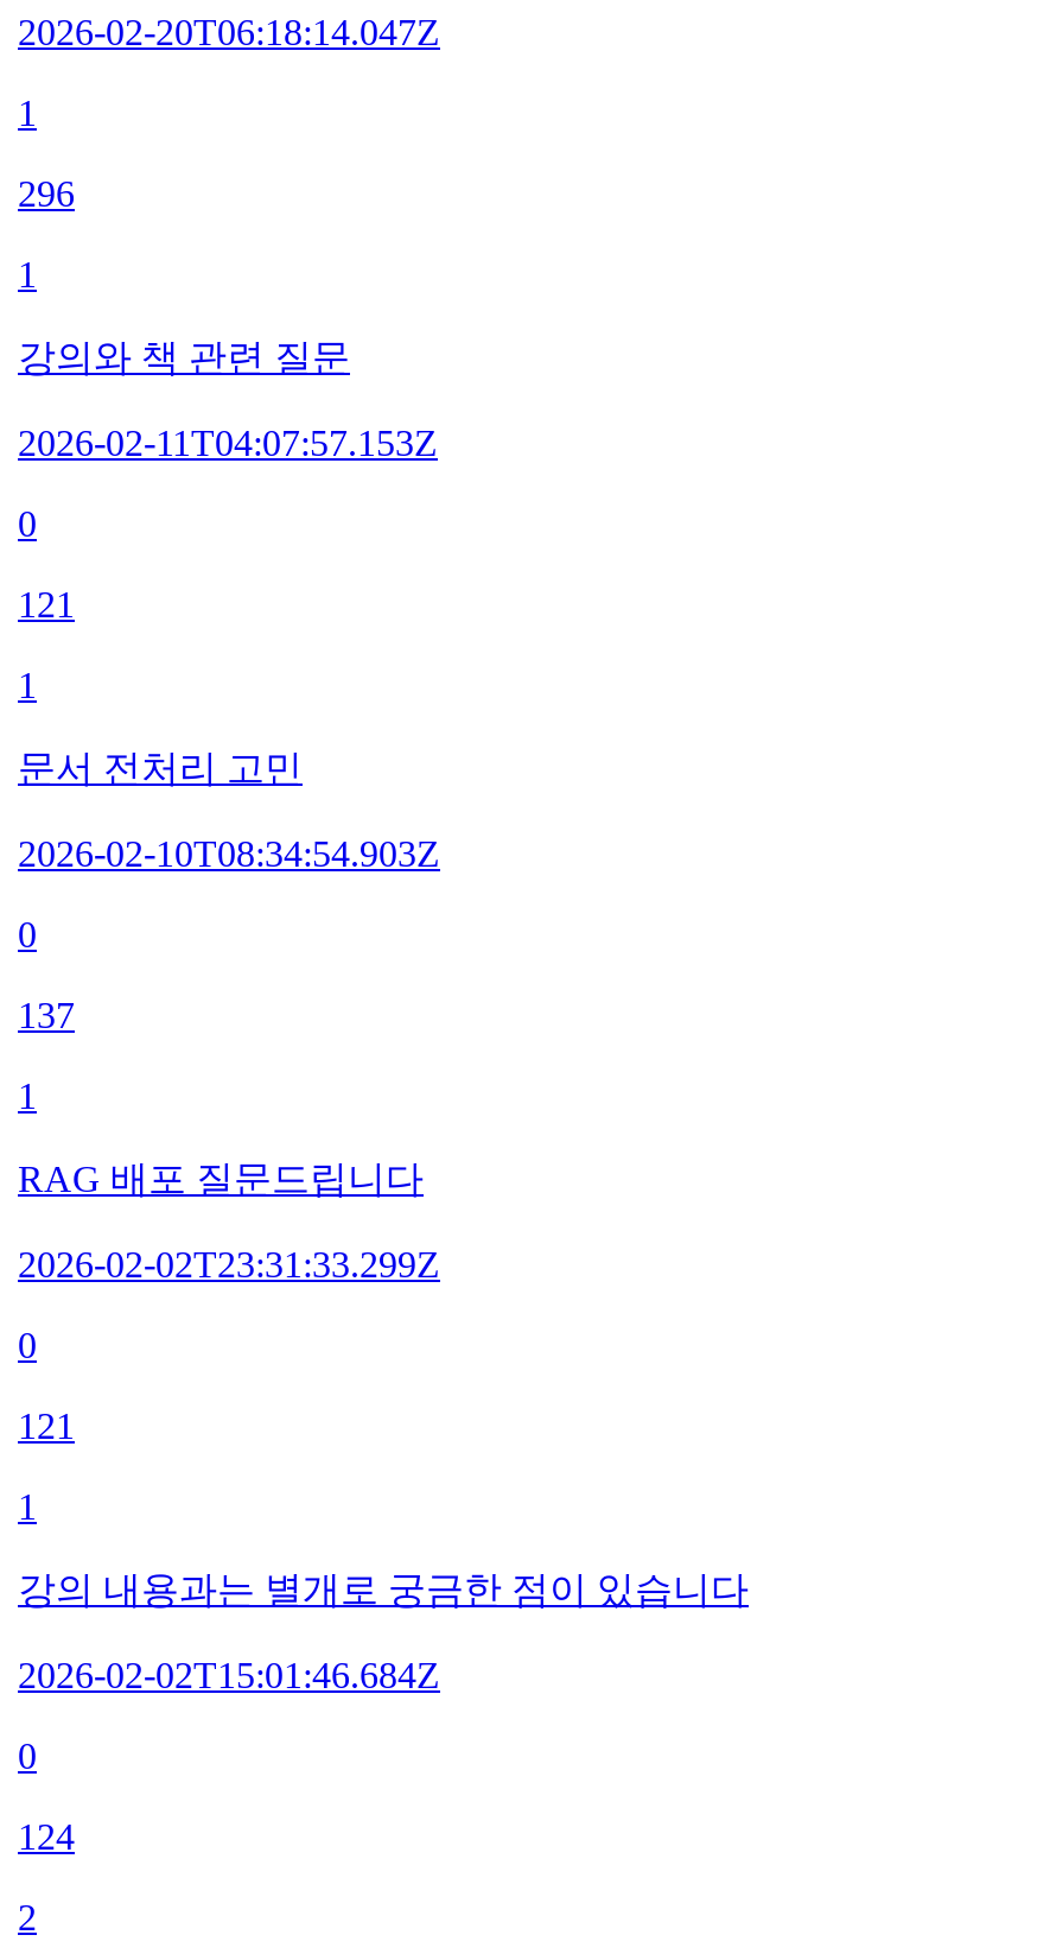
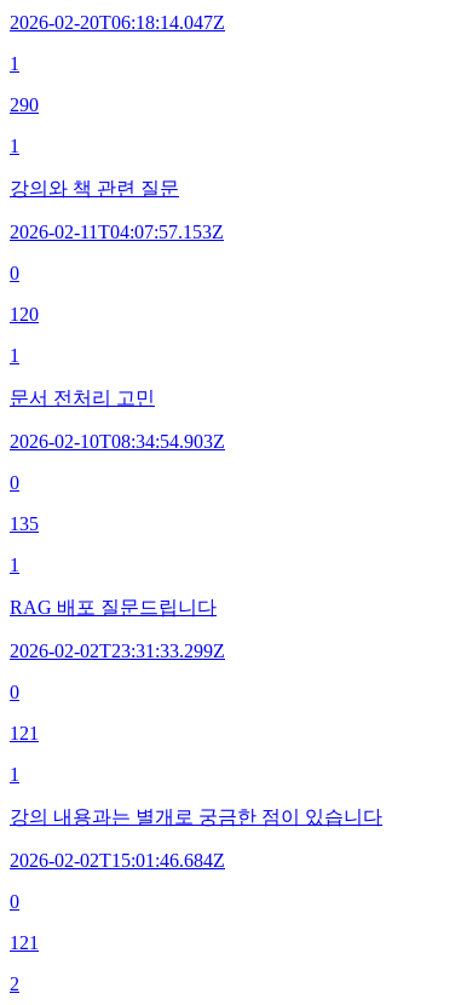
- 296
+ 290

- 121
+ 120

- 137
+ 135

- 124
+ 121
